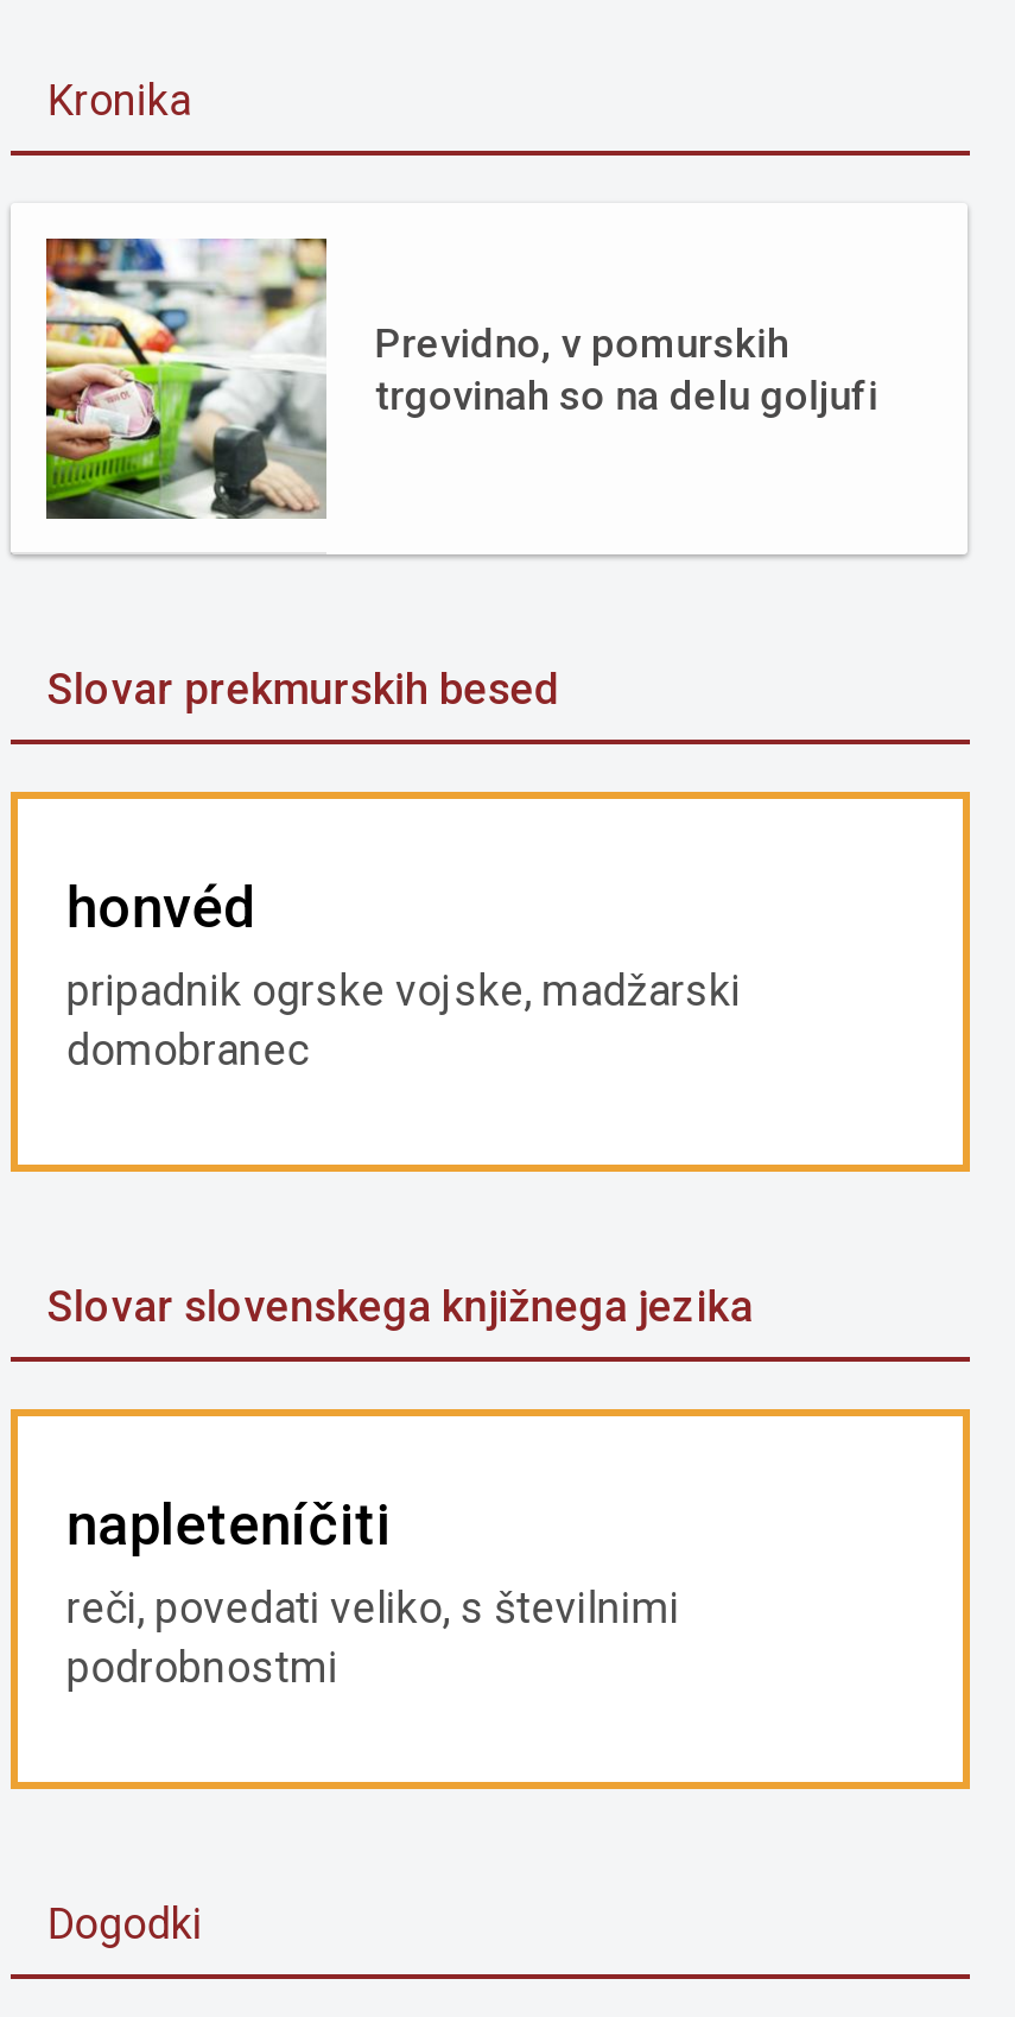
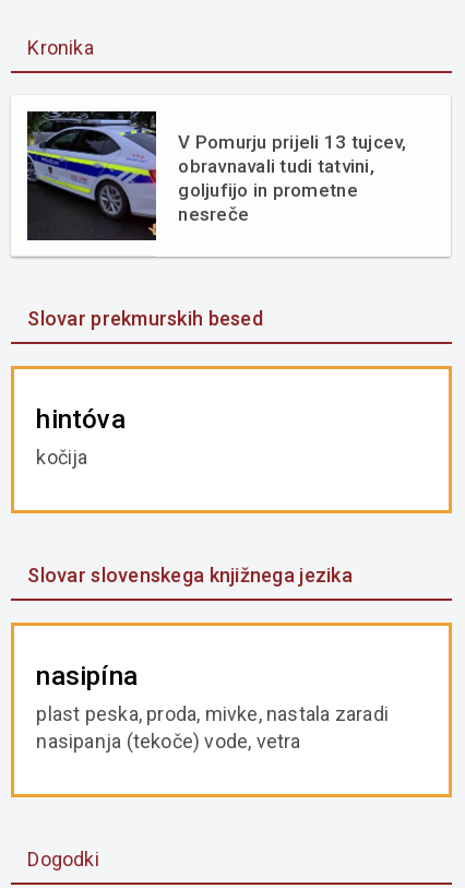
- [image]
- Previdno, v pomurskih
- trgovinah so na delu goljufi
+ [image]
+ V Pomurju prijeli 13 tujcev,
+ obravnavali tudi tatvini,
+ goljufijo in prometne
+ nesreče

- honvéd
- pripadnik ogrske vojske, madžarski
- domobranec
+ hintóva
+ kočija

- napleteníčiti
- reči, povedati veliko, s številnimi
- podrobnostmi
+ nasipína
+ plast peska, proda, mivke, nastala zaradi
+ nasipanja (tekoče) vode, vetra
